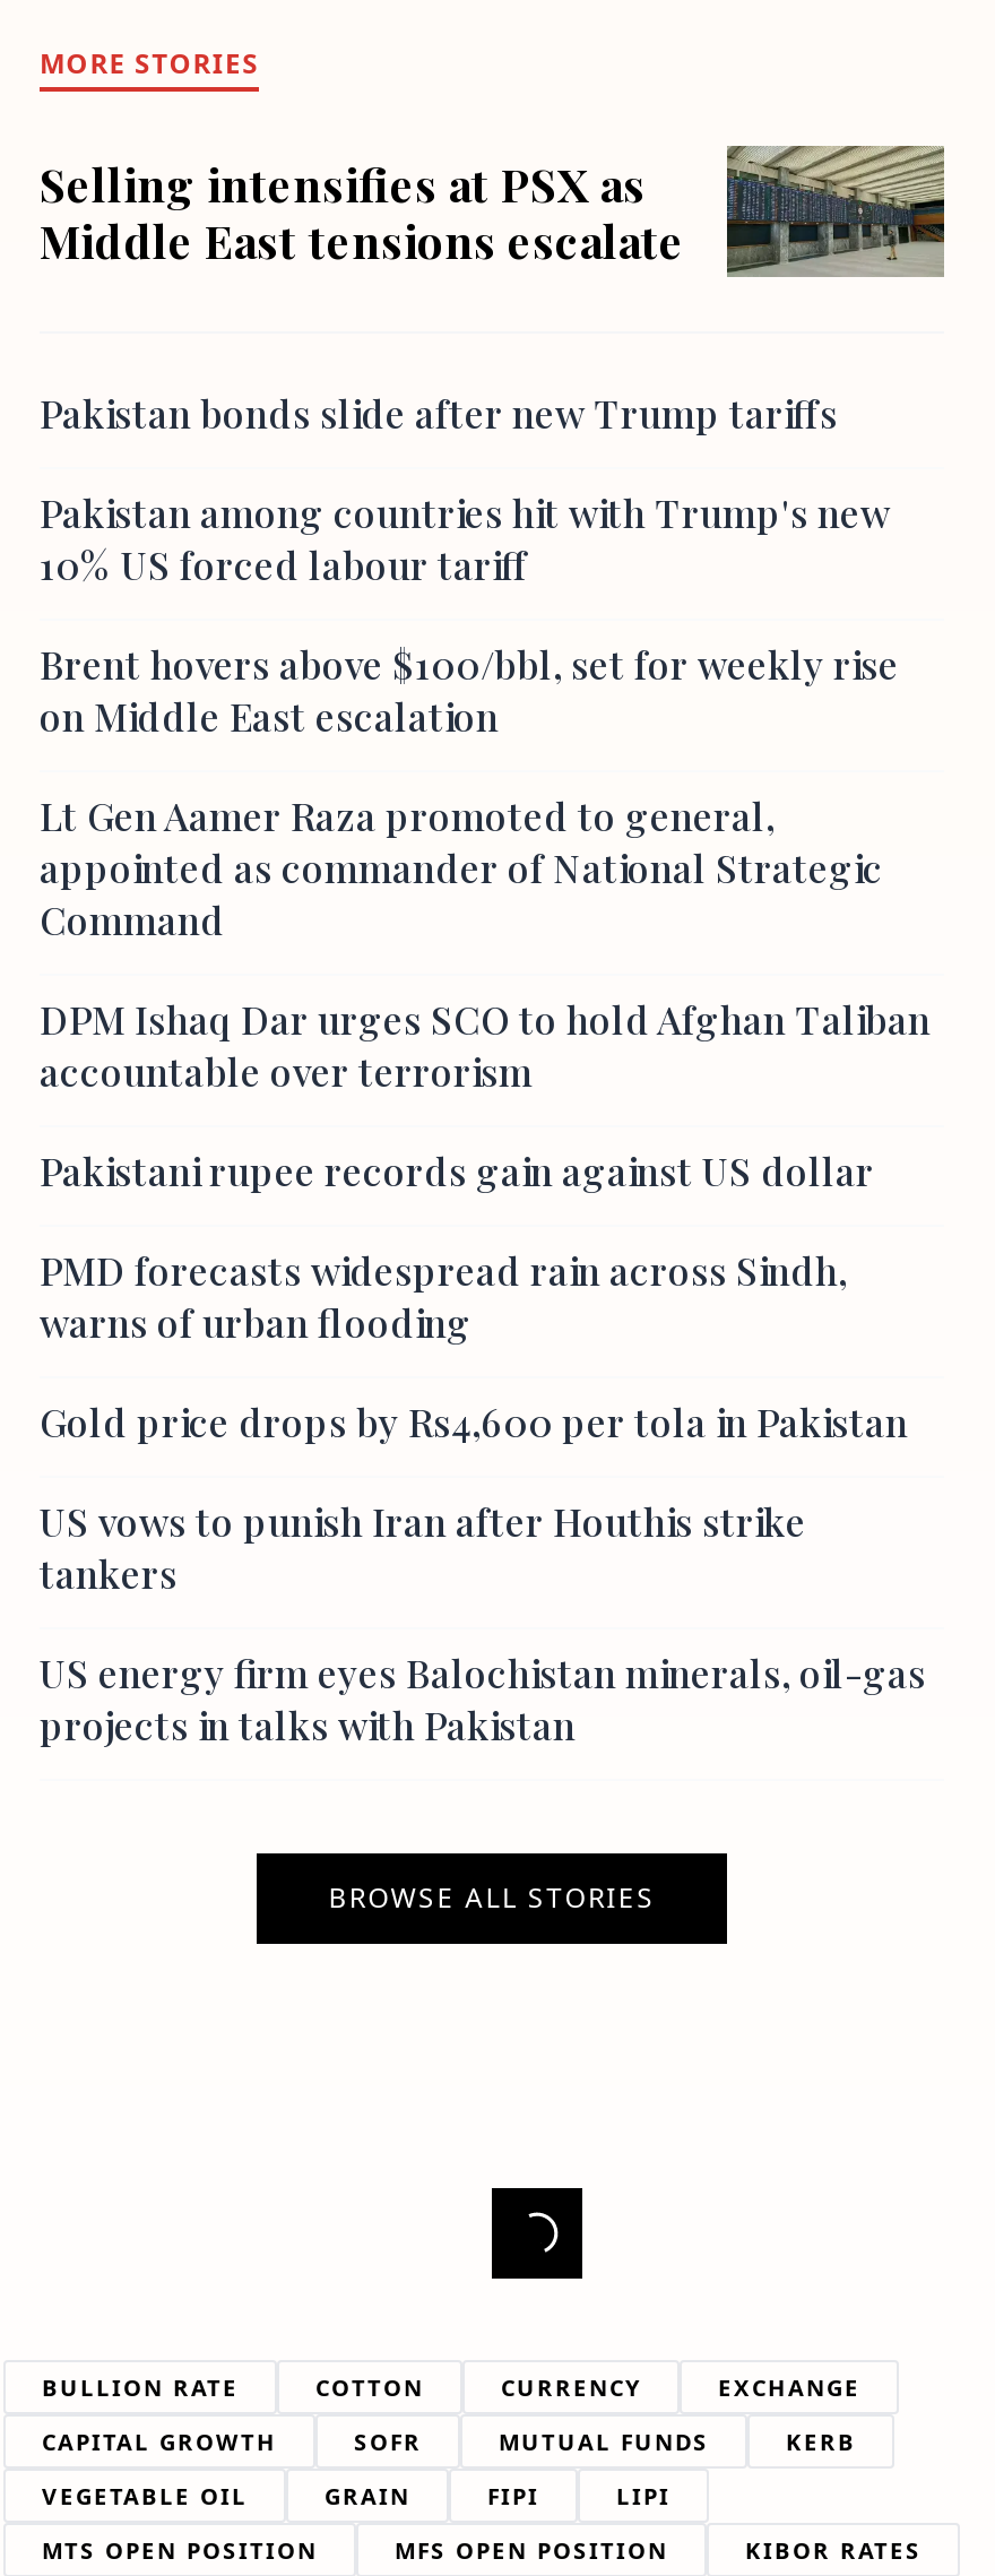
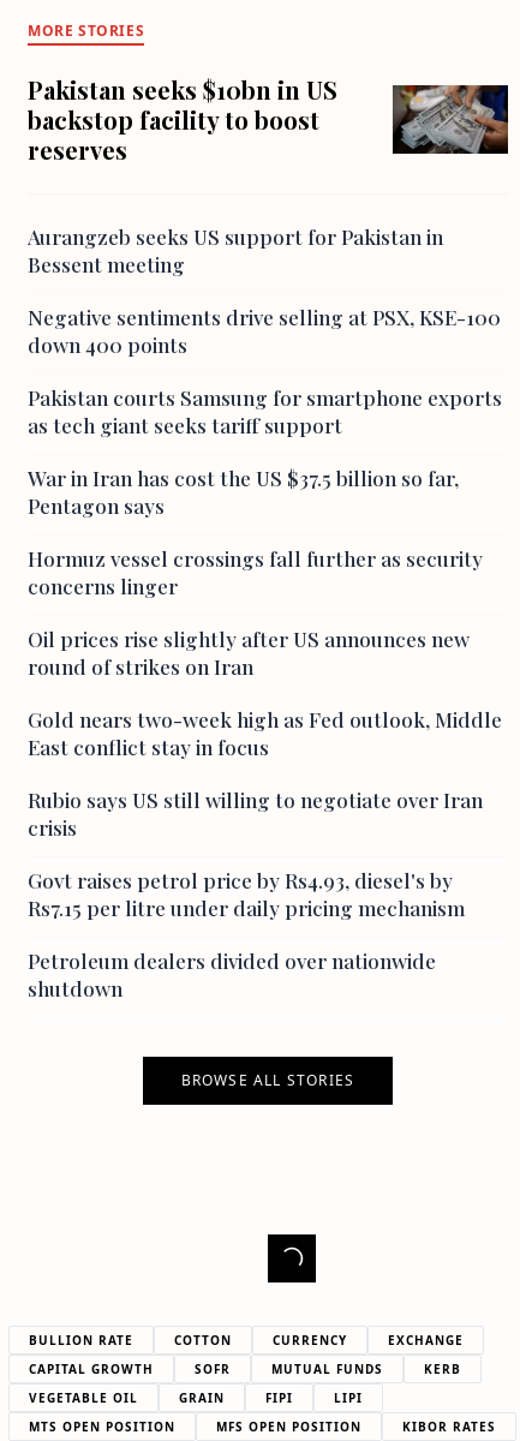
- Selling intensifies at PSX as
- Middle East tensions escalate
+ Pakistan seeks $10bn in US
+ backstop facility to boost
+ reserves

- [image]
+ [image]

- Pakistan bonds slide after new Trump tariffs
+ Aurangzeb seeks US support for Pakistan in
+ Bessent meeting

- Pakistan among countries hit with Trump's new
- 10% US forced labour tariff
+ Negative sentiments drive selling at PSX, KSE-100
+ down 400 points

- Brent hovers above $100/bbl, set for weekly rise
- on Middle East escalation
+ Pakistan courts Samsung for smartphone exports
+ as tech giant seeks tariff support

- Lt Gen Aamer Raza promoted to general,
- appointed as commander of National Strategic
- Command
+ War in Iran has cost the US $37.5 billion so far,
+ Pentagon says

- DPM Ishaq Dar urges SCO to hold Afghan Taliban
- accountable over terrorism
+ Hormuz vessel crossings fall further as security
+ concerns linger

- Pakistani rupee records gain against US dollar
+ Oil prices rise slightly after US announces new
+ round of strikes on Iran

- PMD forecasts widespread rain across Sindh,
- warns of urban flooding
+ Gold nears two-week high as Fed outlook, Middle
+ East conflict stay in focus

- Gold price drops by Rs4,600 per tola in Pakistan
+ Rubio says US still willing to negotiate over Iran
+ crisis

- US vows to punish Iran after Houthis strike
- tankers
+ Govt raises petrol price by Rs4.93, diesel's by
+ Rs7.15 per litre under daily pricing mechanism

- US energy firm eyes Balochistan minerals, oil-gas
- projects in talks with Pakistan
+ Petroleum dealers divided over nationwide
+ shutdown
